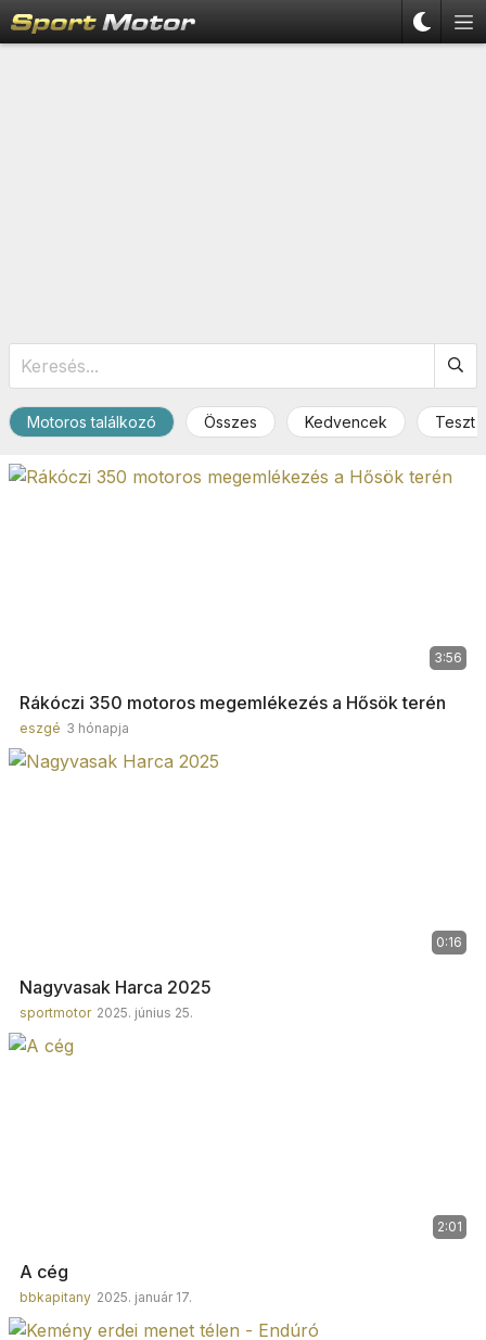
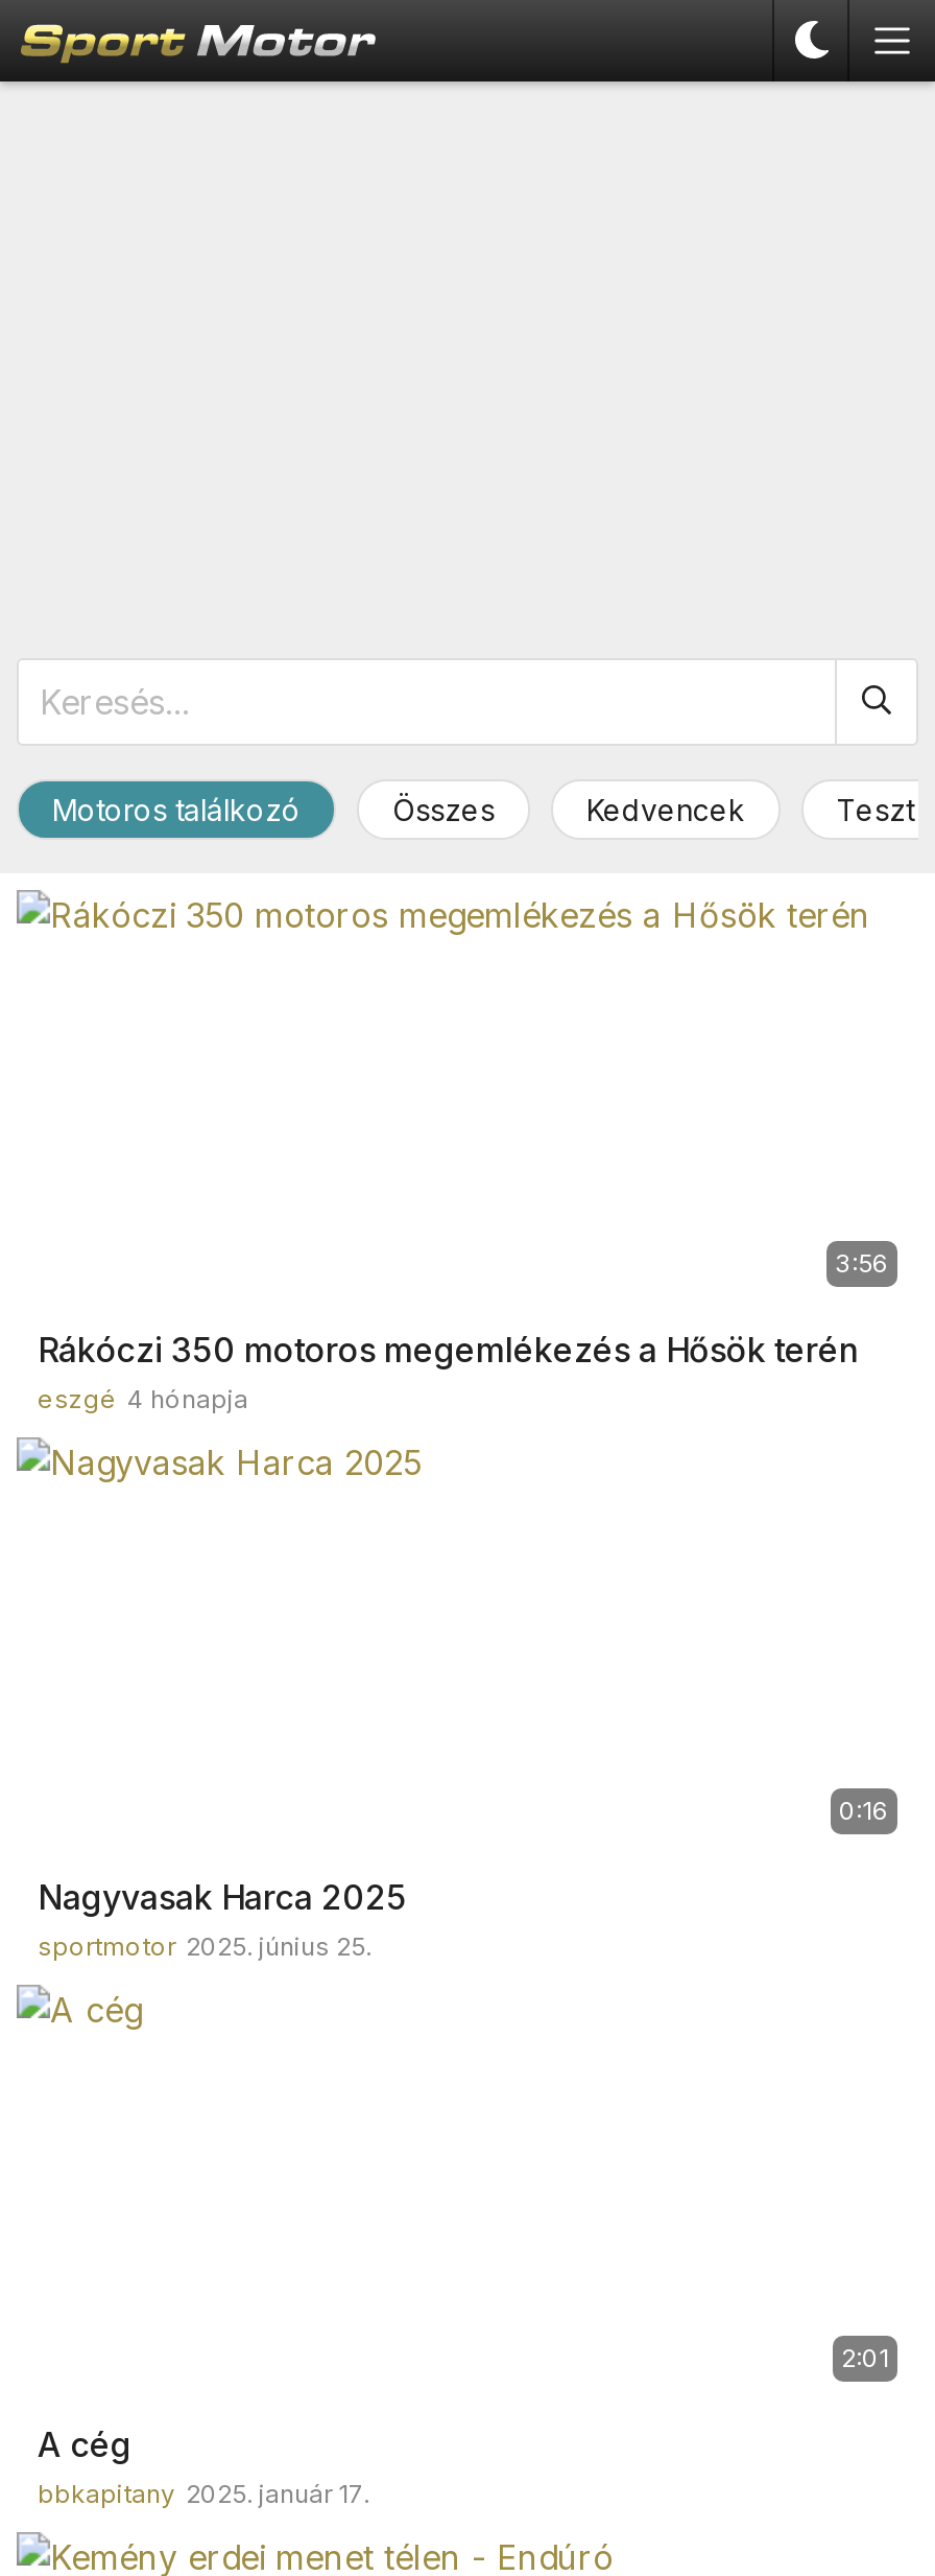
- eszgé 3 hónapja
+ eszgé 4 hónapja
